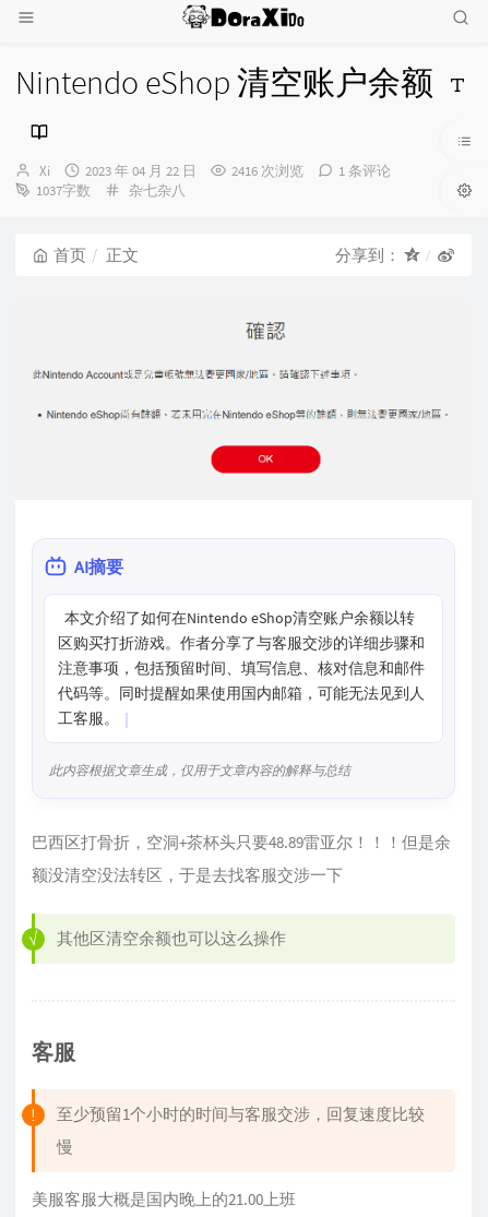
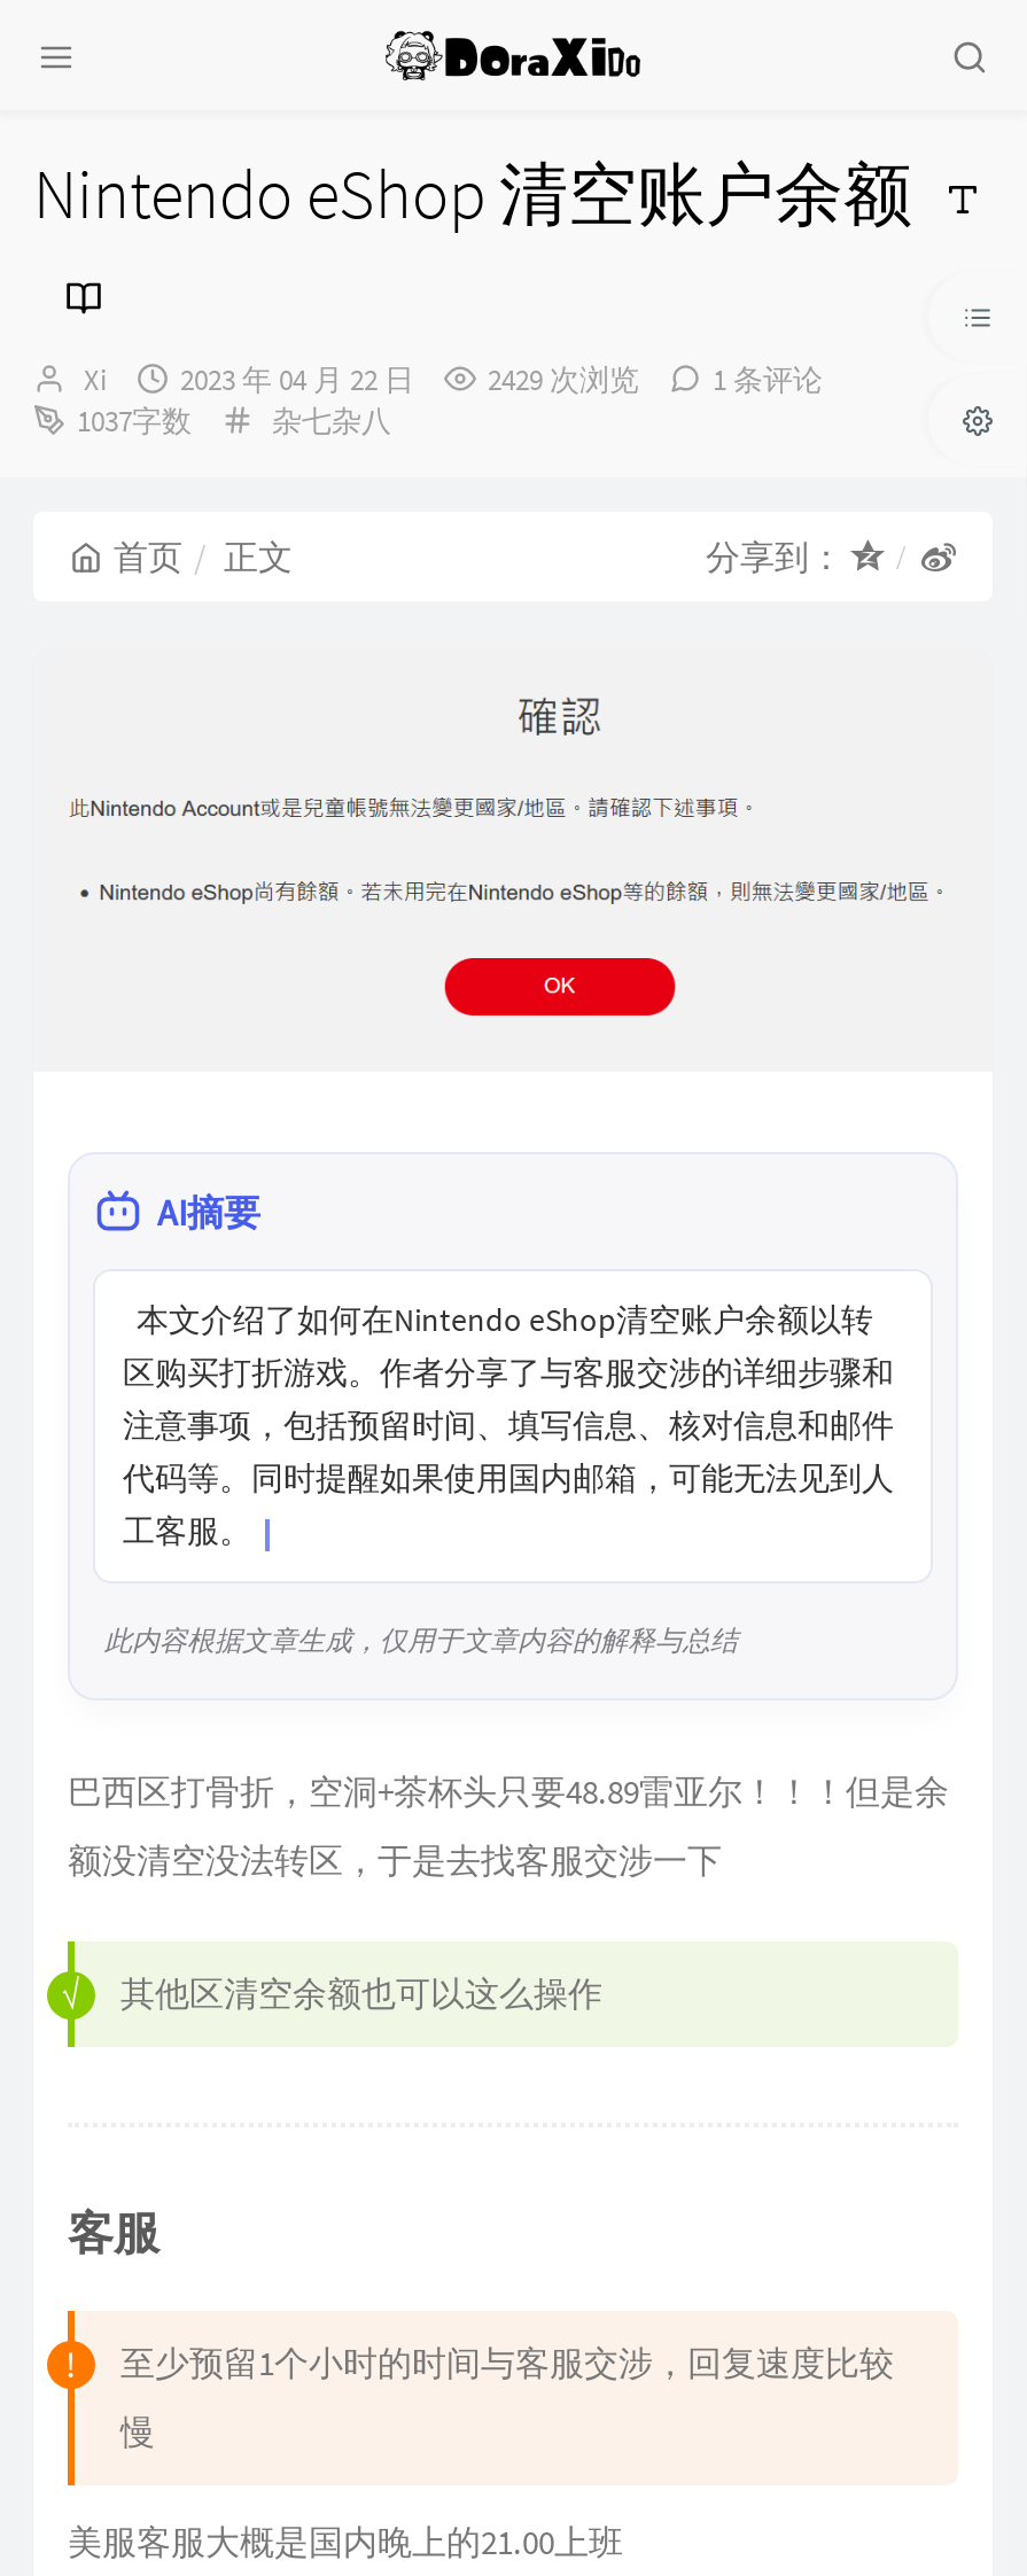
- 2416 次浏览
+ 2429 次浏览
